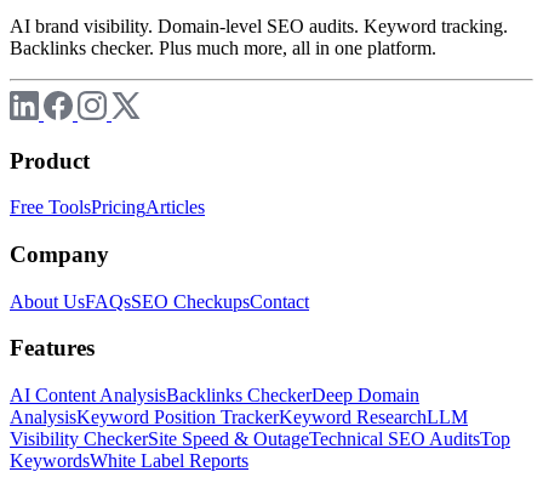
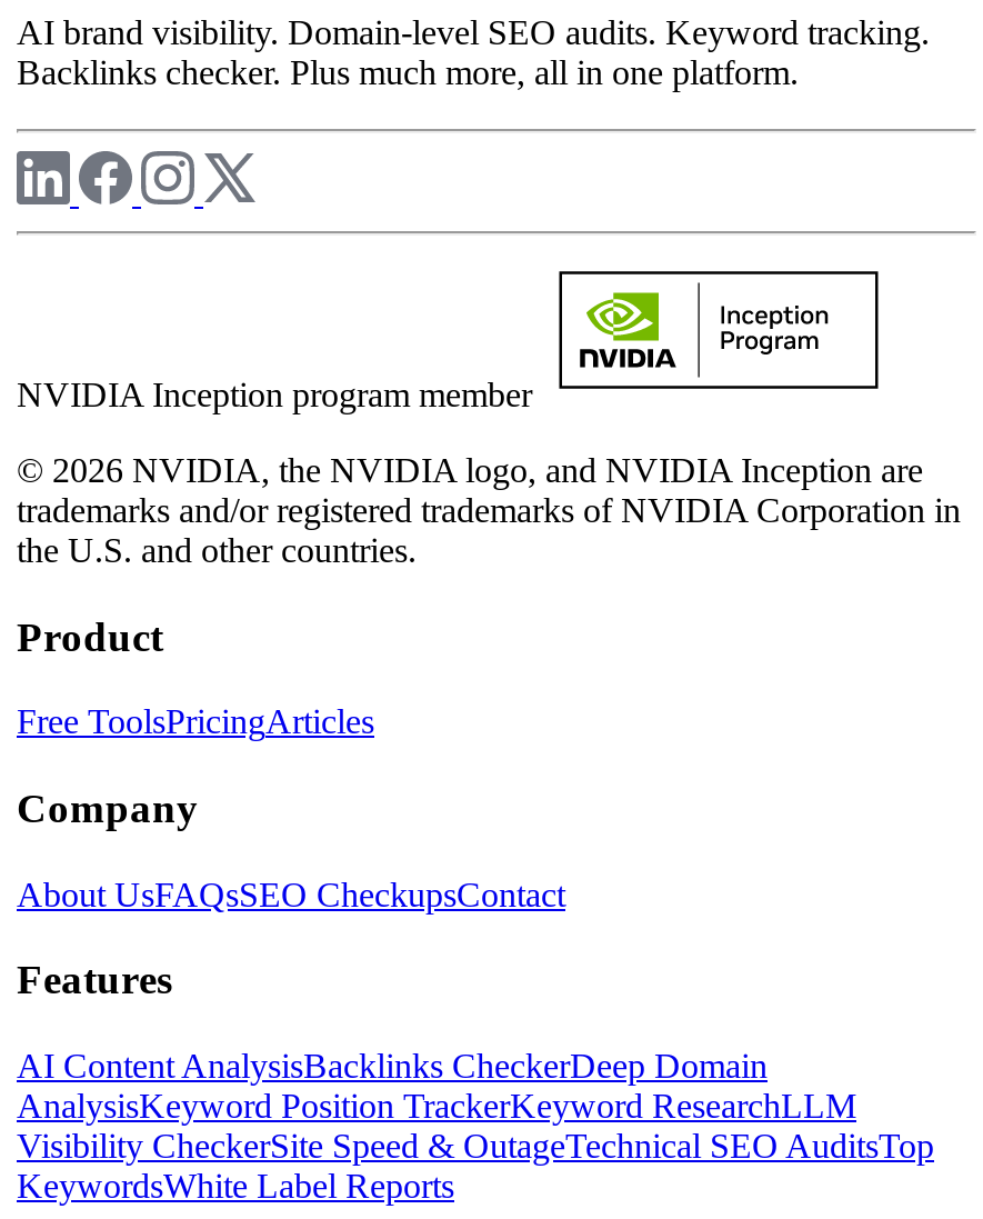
+ [image]
+ NVIDIA Inception program member
+ © 2026 NVIDIA, the NVIDIA logo, and NVIDIA Inception are
+ trademarks and/or registered trademarks of NVIDIA Corporation in
+ the U.S. and other countries.
